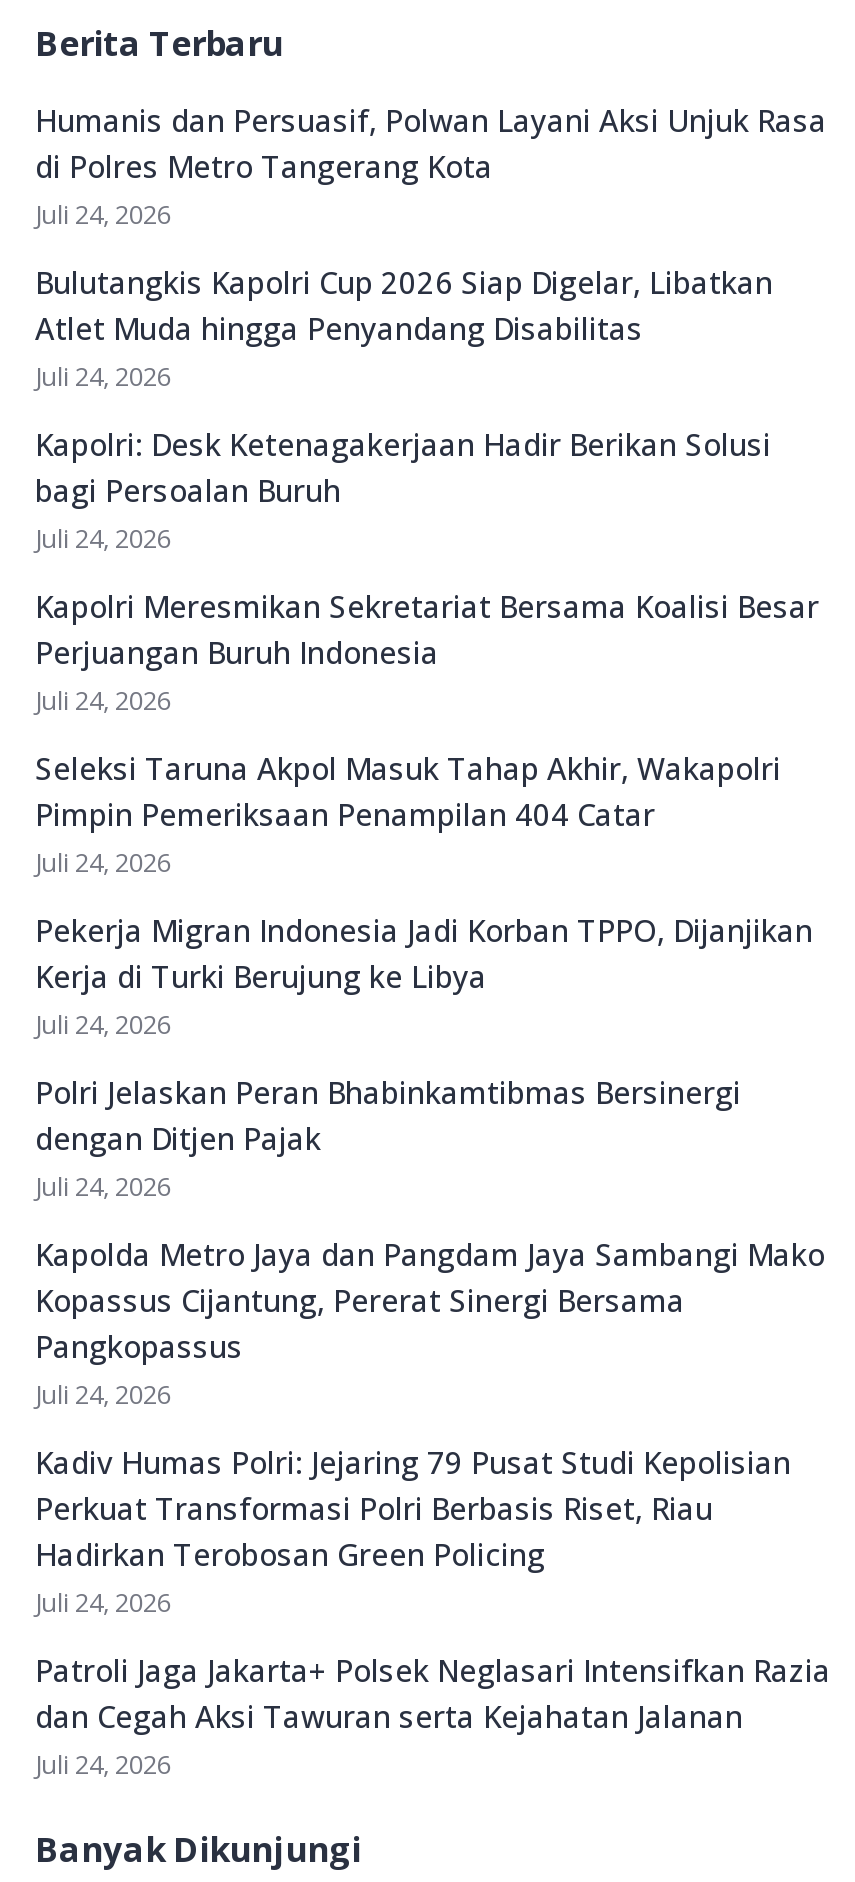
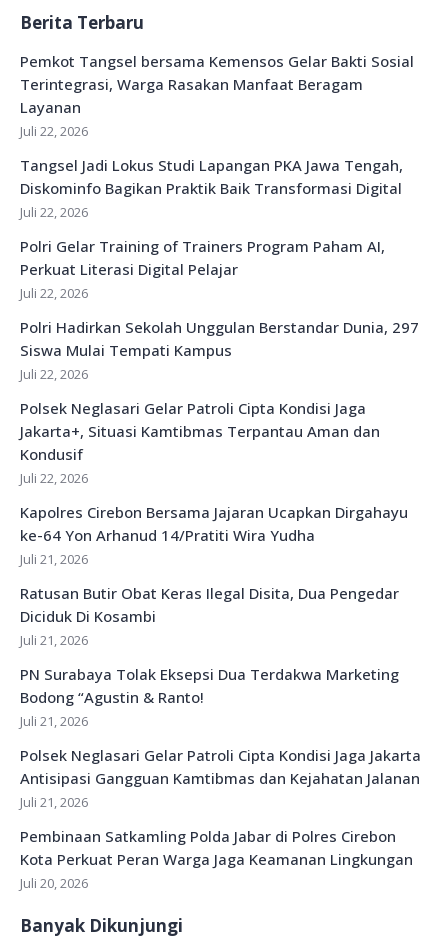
- Humanis dan Persuasif, Polwan Layani Aksi Unjuk Rasa
- di Polres Metro Tangerang Kota
- Juli 24, 2026
+ Pemkot Tangsel bersama Kemensos Gelar Bakti Sosial
+ Terintegrasi, Warga Rasakan Manfaat Beragam
+ Layanan
+ Juli 22, 2026

- Bulutangkis Kapolri Cup 2026 Siap Digelar, Libatkan
- Atlet Muda hingga Penyandang Disabilitas
- Juli 24, 2026
+ Tangsel Jadi Lokus Studi Lapangan PKA Jawa Tengah,
+ Diskominfo Bagikan Praktik Baik Transformasi Digital
+ Juli 22, 2026

- Kapolri: Desk Ketenagakerjaan Hadir Berikan Solusi
- bagi Persoalan Buruh
- Juli 24, 2026
+ Polri Gelar Training of Trainers Program Paham AI,
+ Perkuat Literasi Digital Pelajar
+ Juli 22, 2026

- Kapolri Meresmikan Sekretariat Bersama Koalisi Besar
- Perjuangan Buruh Indonesia
- Juli 24, 2026
+ Polri Hadirkan Sekolah Unggulan Berstandar Dunia, 297
+ Siswa Mulai Tempati Kampus
+ Juli 22, 2026

- Seleksi Taruna Akpol Masuk Tahap Akhir, Wakapolri
- Pimpin Pemeriksaan Penampilan 404 Catar
- Juli 24, 2026
+ Polsek Neglasari Gelar Patroli Cipta Kondisi Jaga
+ Jakarta+, Situasi Kamtibmas Terpantau Aman dan
+ Kondusif
+ Juli 22, 2026

- Pekerja Migran Indonesia Jadi Korban TPPO, Dijanjikan
- Kerja di Turki Berujung ke Libya
- Juli 24, 2026
+ Kapolres Cirebon Bersama Jajaran Ucapkan Dirgahayu
+ ke-64 Yon Arhanud 14/Pratiti Wira Yudha
+ Juli 21, 2026

- Polri Jelaskan Peran Bhabinkamtibmas Bersinergi
- dengan Ditjen Pajak
- Juli 24, 2026
+ Ratusan Butir Obat Keras Ilegal Disita, Dua Pengedar
+ Diciduk Di Kosambi
+ Juli 21, 2026

- Kapolda Metro Jaya dan Pangdam Jaya Sambangi Mako
- Kopassus Cijantung, Pererat Sinergi Bersama
- Pangkopassus
- Juli 24, 2026
+ PN Surabaya Tolak Eksepsi Dua Terdakwa Marketing
+ Bodong “Agustin & Ranto!
+ Juli 21, 2026

- Kadiv Humas Polri: Jejaring 79 Pusat Studi Kepolisian
- Perkuat Transformasi Polri Berbasis Riset, Riau
- Hadirkan Terobosan Green Policing
- Juli 24, 2026
+ Polsek Neglasari Gelar Patroli Cipta Kondisi Jaga Jakarta
+ Antisipasi Gangguan Kamtibmas dan Kejahatan Jalanan
+ Juli 21, 2026

- Patroli Jaga Jakarta+ Polsek Neglasari Intensifkan Razia
- dan Cegah Aksi Tawuran serta Kejahatan Jalanan
- Juli 24, 2026
+ Pembinaan Satkamling Polda Jabar di Polres Cirebon
+ Kota Perkuat Peran Warga Jaga Keamanan Lingkungan
+ Juli 20, 2026
